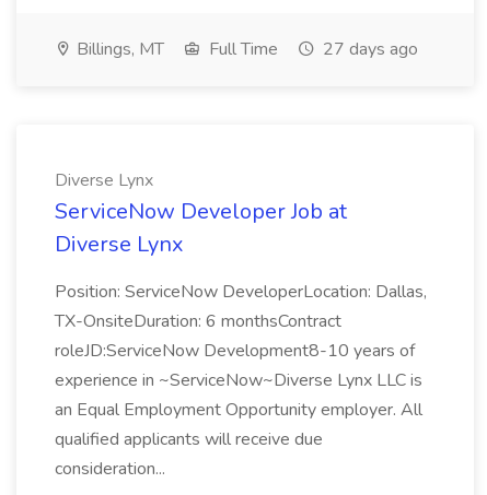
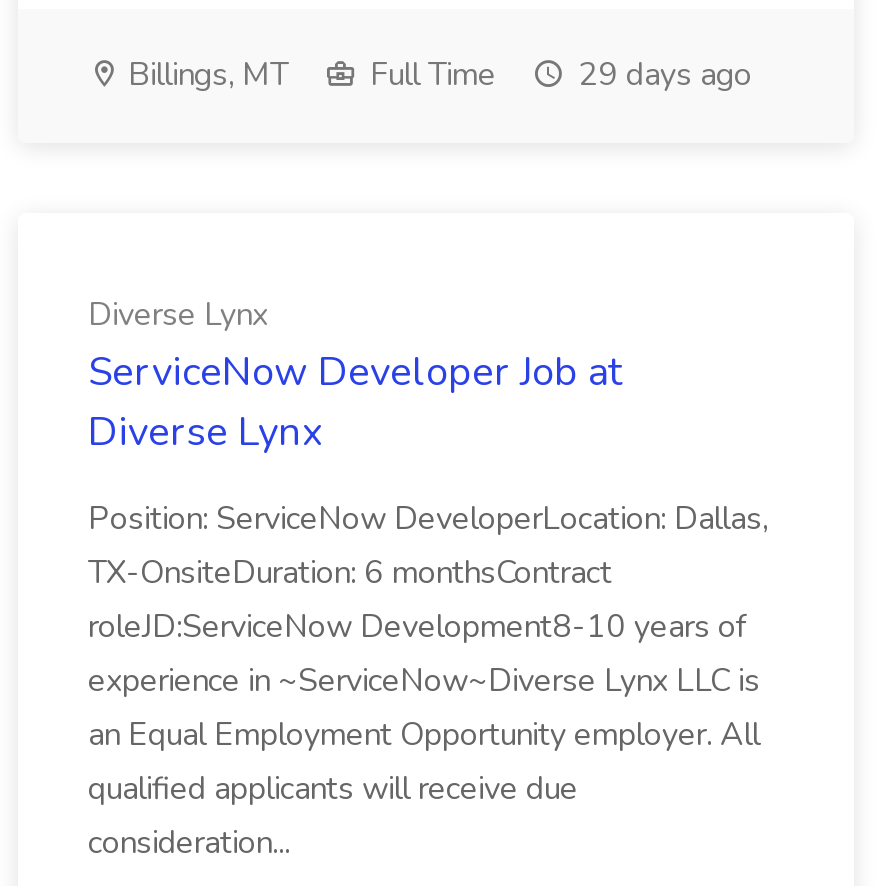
- Billings, MT Full Time 27 days ago
+ Billings, MT Full Time 29 days ago
